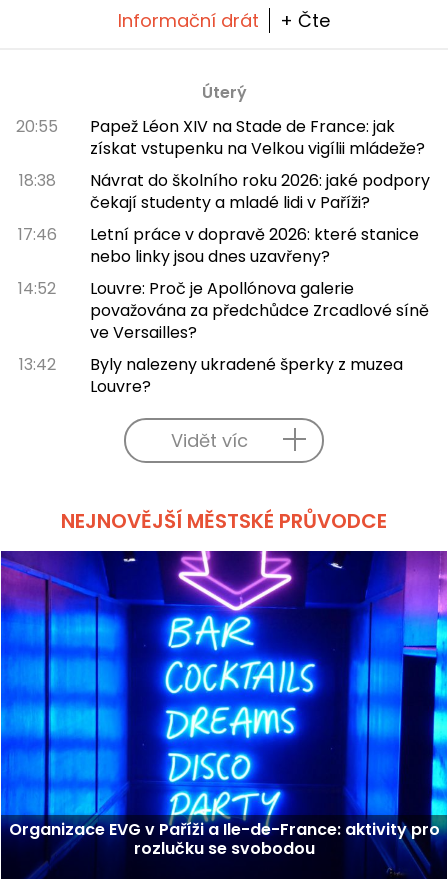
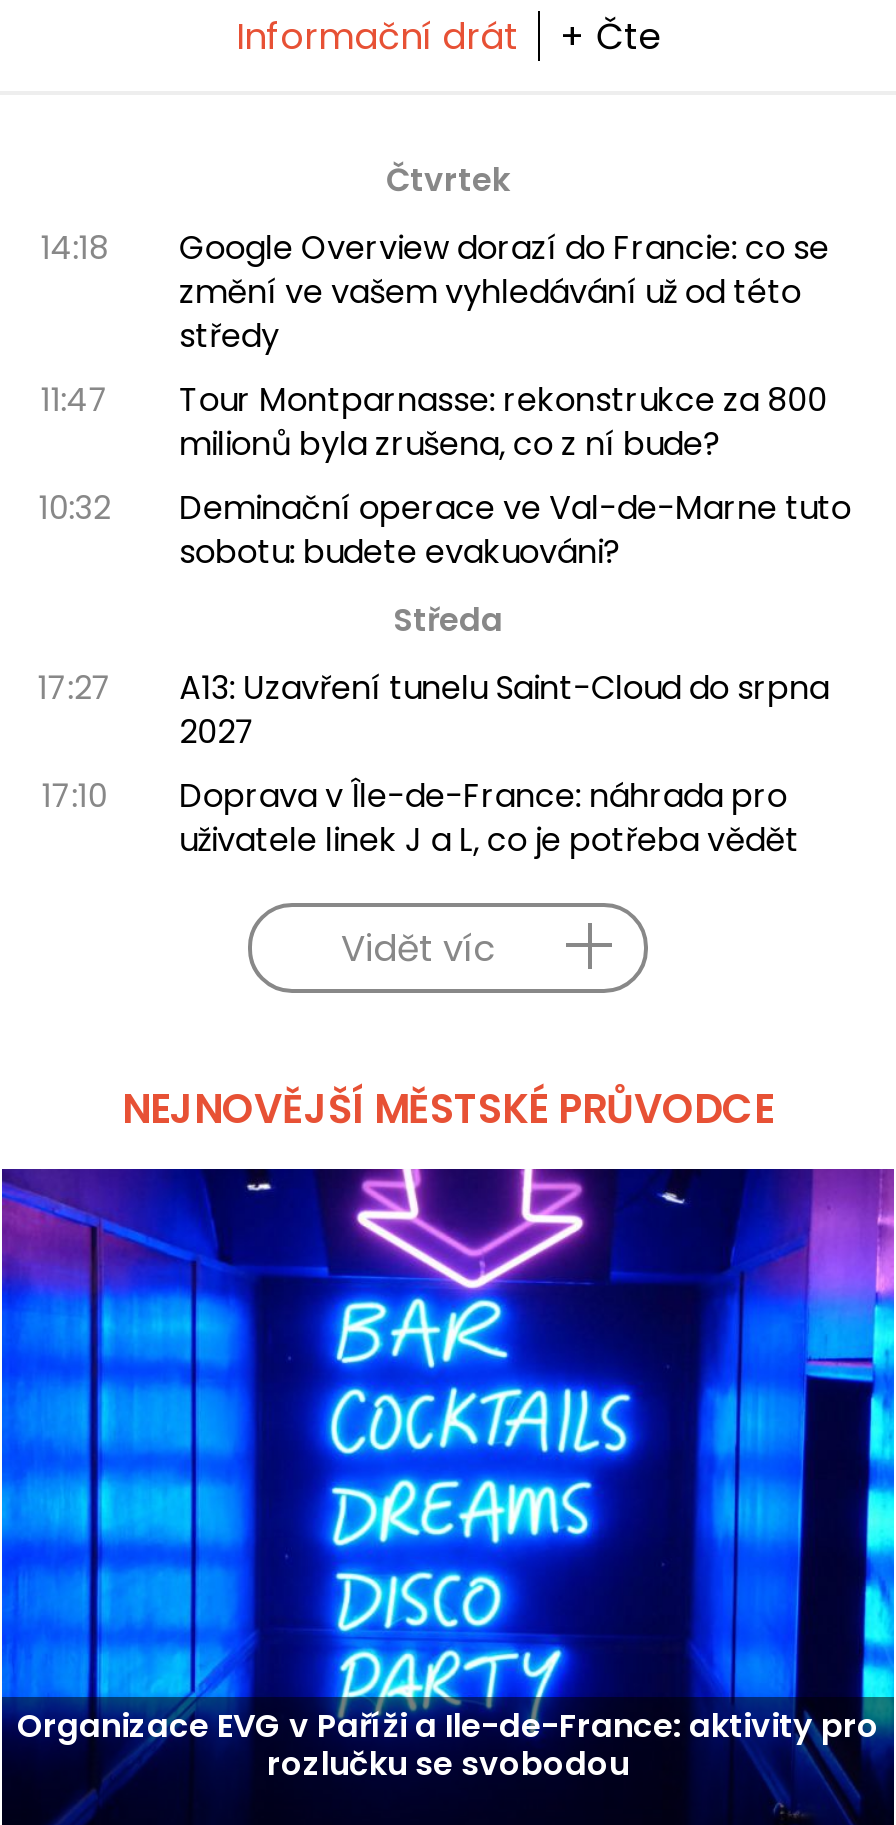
- Úterý
- 20:55
- Papež Léon XIV na Stade de France: jak
- získat vstupenku na Velkou vigílii mládeže?
- 18:38
- Návrat do školního roku 2026: jaké podpory
- čekají studenty a mladé lidi v Paříži?
- 17:46
- Letní práce v dopravě 2026: které stanice
- nebo linky jsou dnes uzavřeny?
- 14:52
- Louvre: Proč je Apollónova galerie
- považována za předchůdce Zrcadlové síně
- ve Versailles?
- 13:42
- Byly nalezeny ukradené šperky z muzea
- Louvre?
+ Čtvrtek
+ 14:18
+ Google Overview dorazí do Francie: co se
+ změní ve vašem vyhledávání už od této
+ středy
+ 11:47
+ Tour Montparnasse: rekonstrukce za 800
+ milionů byla zrušena, co z ní bude?
+ 10:32
+ Deminační operace ve Val-de-Marne tuto
+ sobotu: budete evakuováni?
+ Středa
+ 17:27
+ A13: Uzavření tunelu Saint-Cloud do srpna
+ 2027
+ 17:10
+ Doprava v Île-de-France: náhrada pro
+ uživatele linek J a L, co je potřeba vědět
